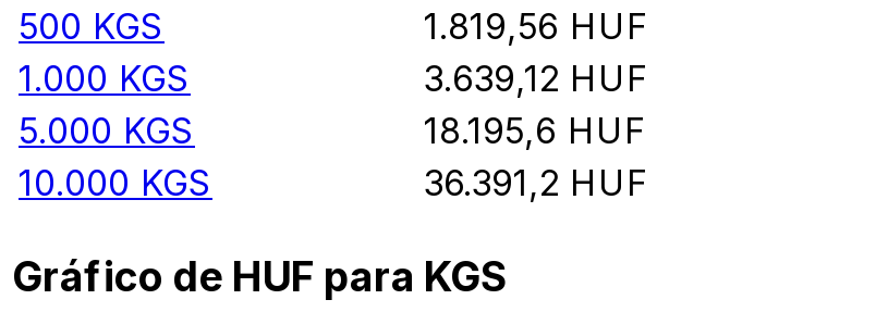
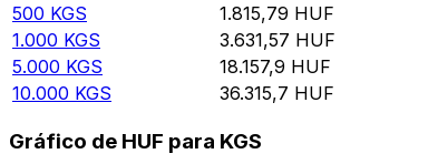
- 1.819,56 HUF
+ 1.815,79 HUF

- 3.639,12 HUF
+ 3.631,57 HUF

- 18.195,6 HUF
+ 18.157,9 HUF

- 36.391,2 HUF
+ 36.315,7 HUF
